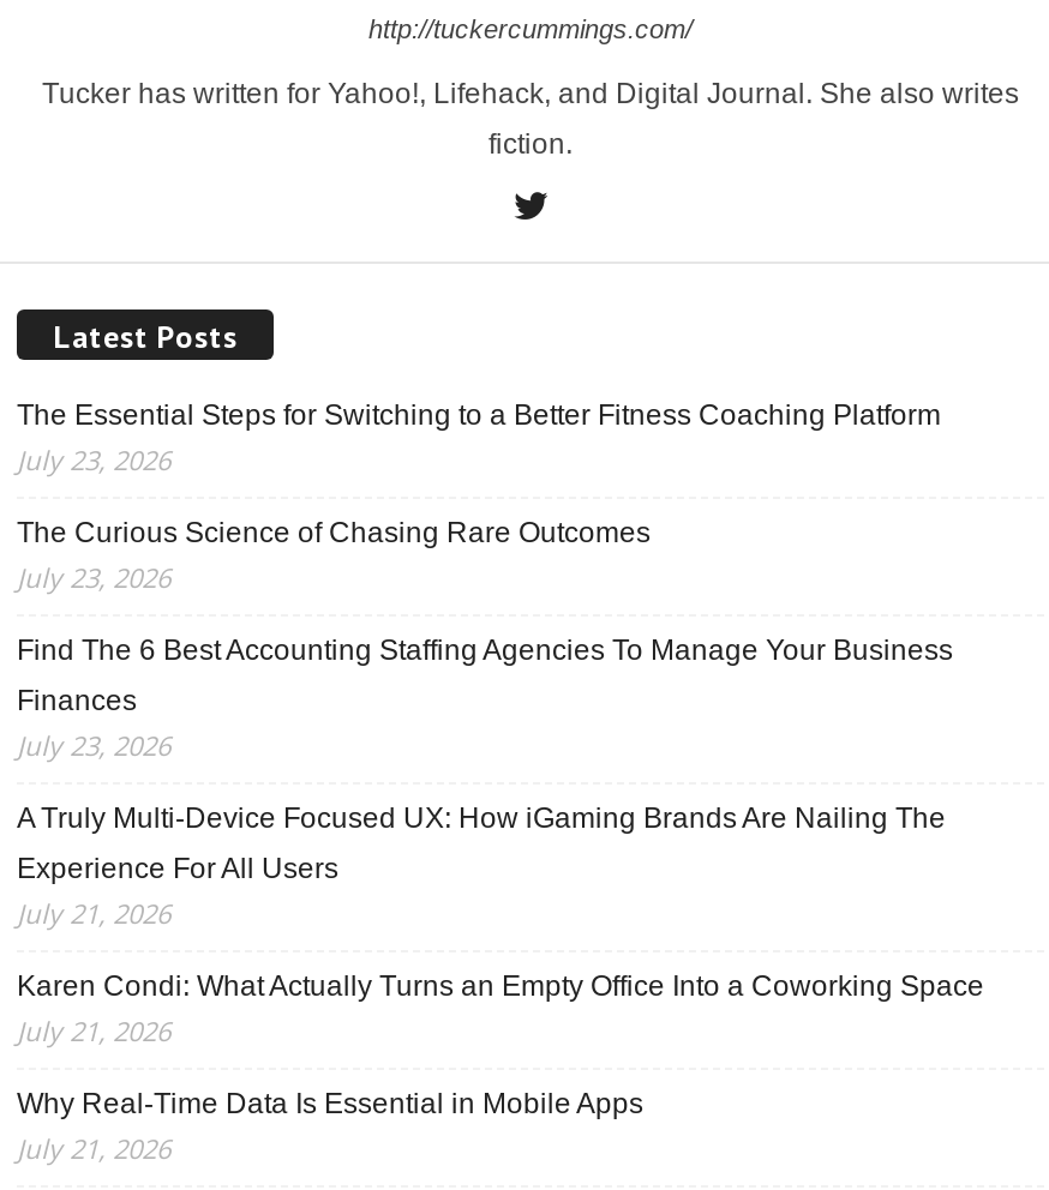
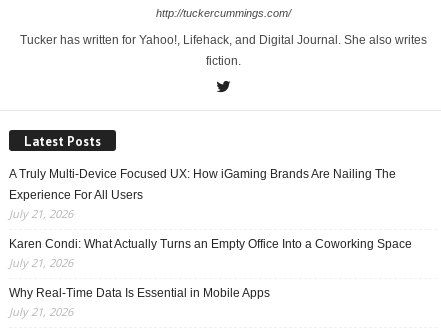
- The Essential Steps for Switching to a Better Fitness Coaching Platform
- July 23, 2026
- The Curious Science of Chasing Rare Outcomes
- July 23, 2026
- Find The 6 Best Accounting Staffing Agencies To Manage Your Business
- Finances
- July 23, 2026
